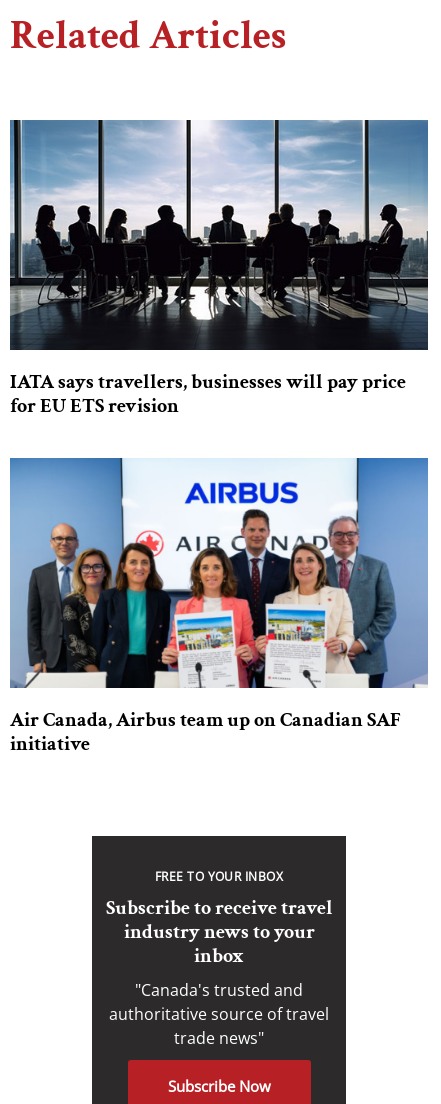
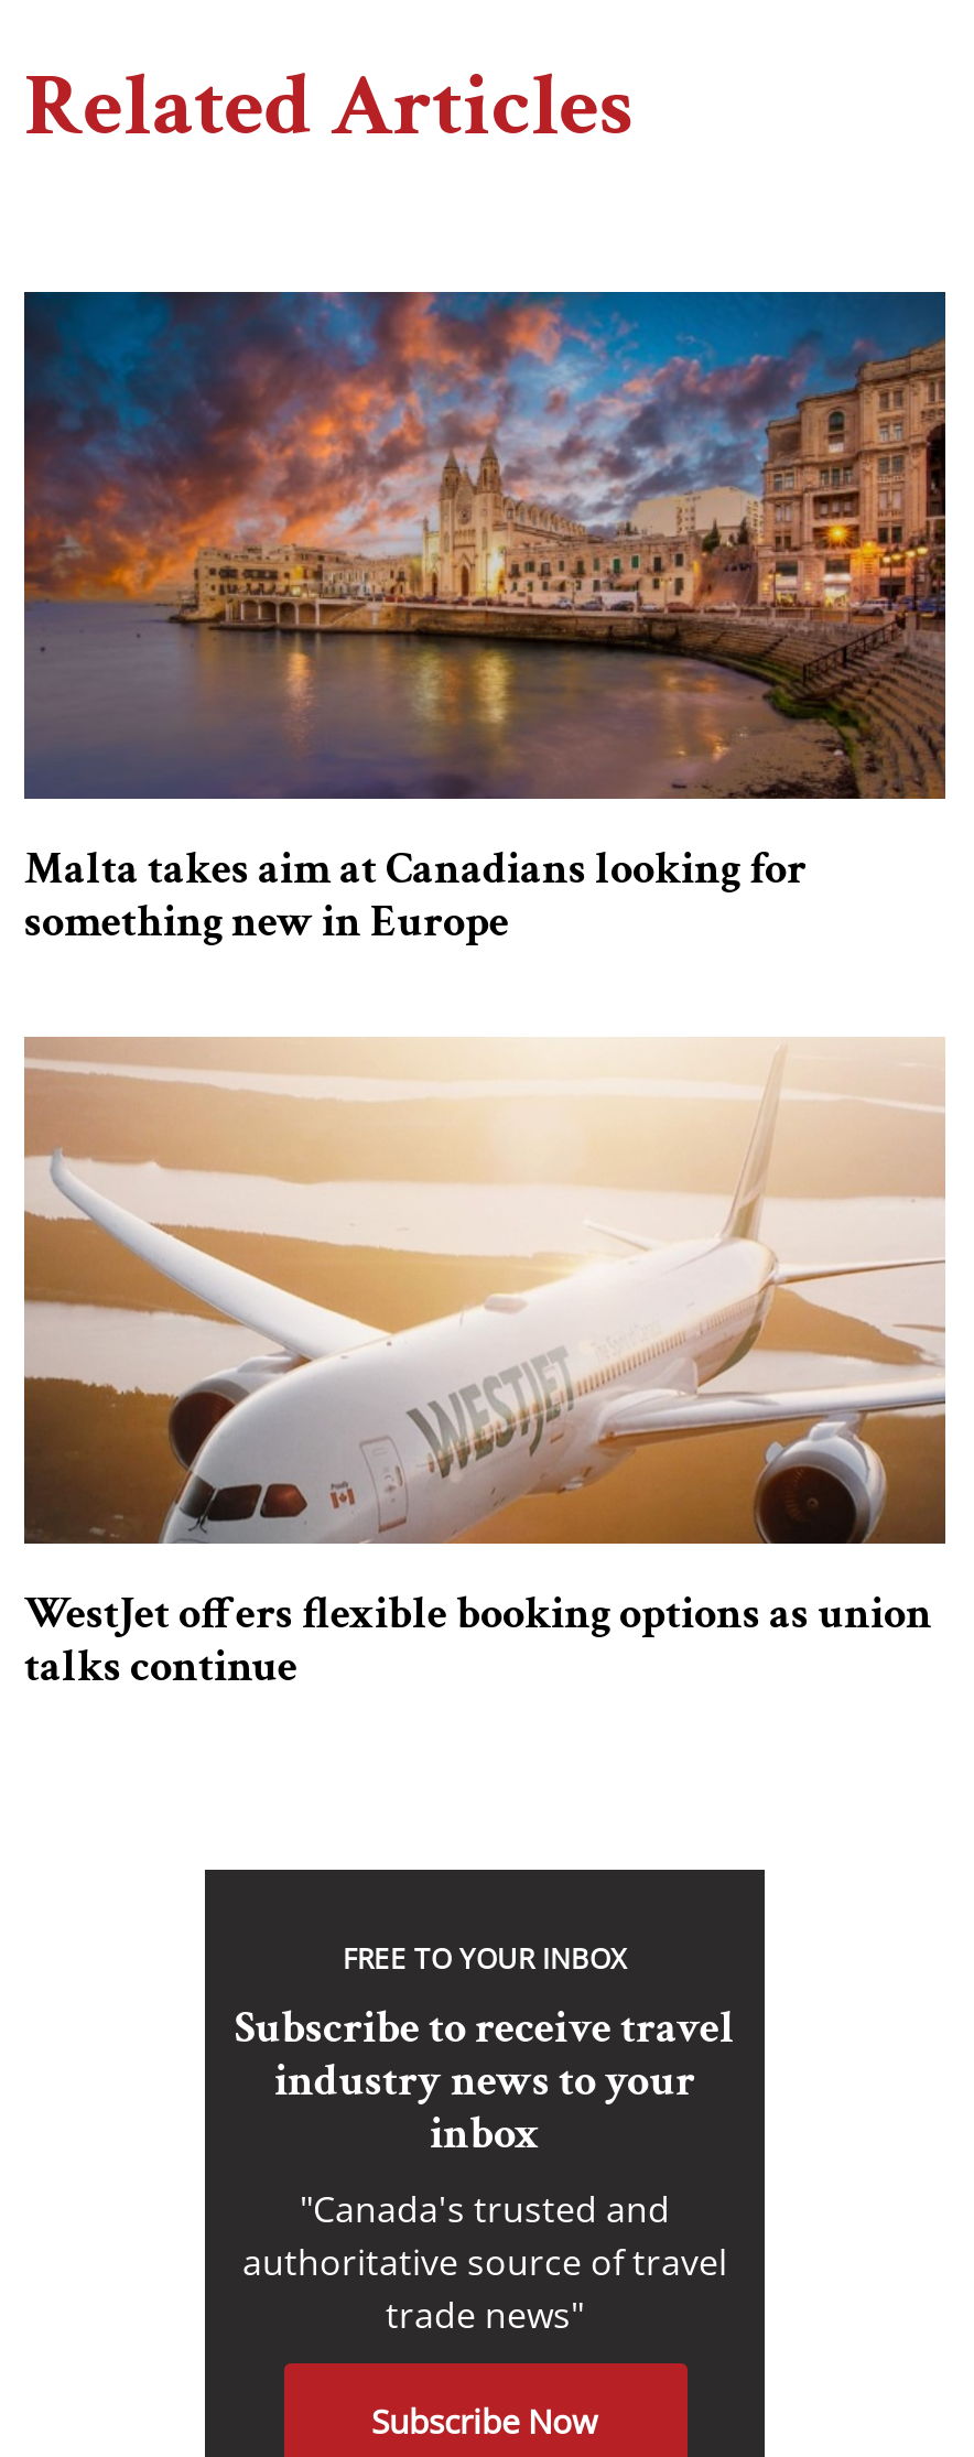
- [image]
- IATA says travellers, businesses will pay price
- for EU ETS revision
+ [image]
+ Malta takes aim at Canadians looking for
+ something new in Europe

- [image]
- Air Canada, Airbus team up on Canadian SAF
- initiative
+ [image]
+ WestJet offers flexible booking options as union
+ talks continue
